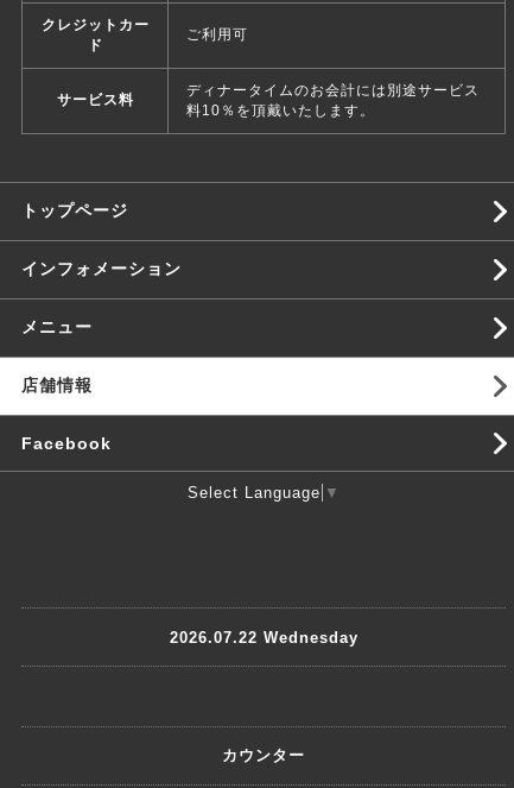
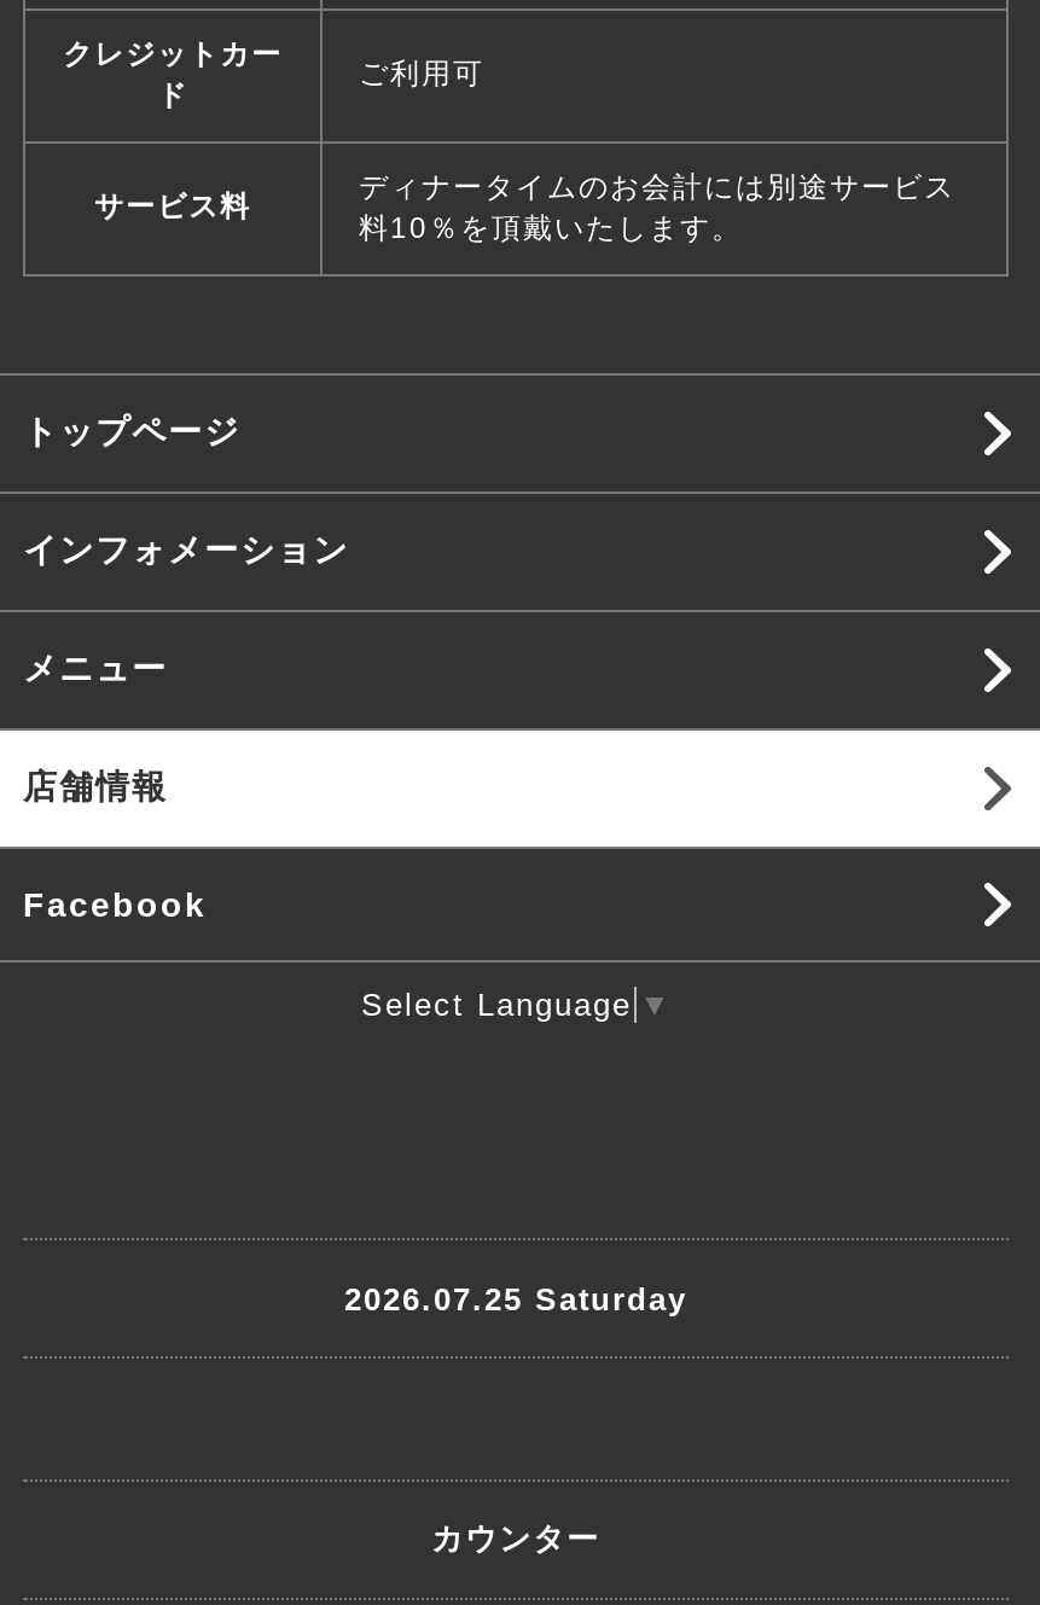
- 2026.07.22 Wednesday
+ 2026.07.25 Saturday
